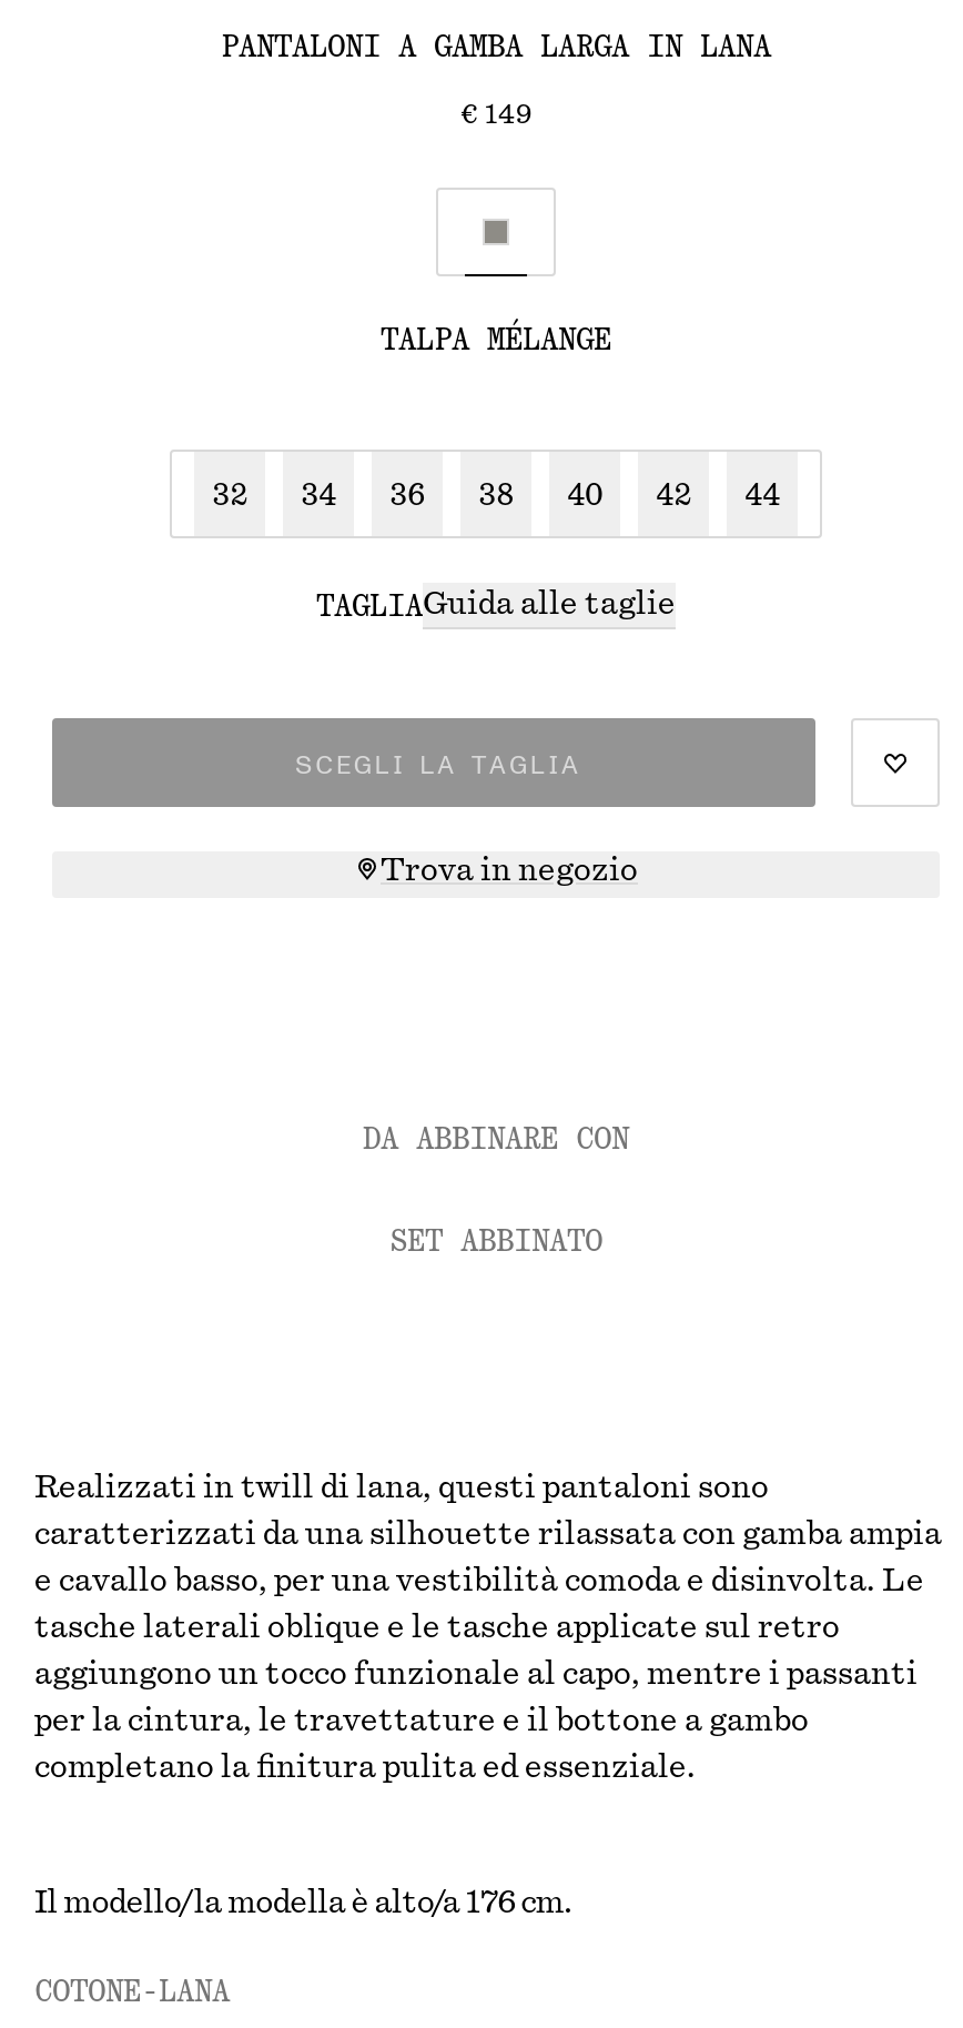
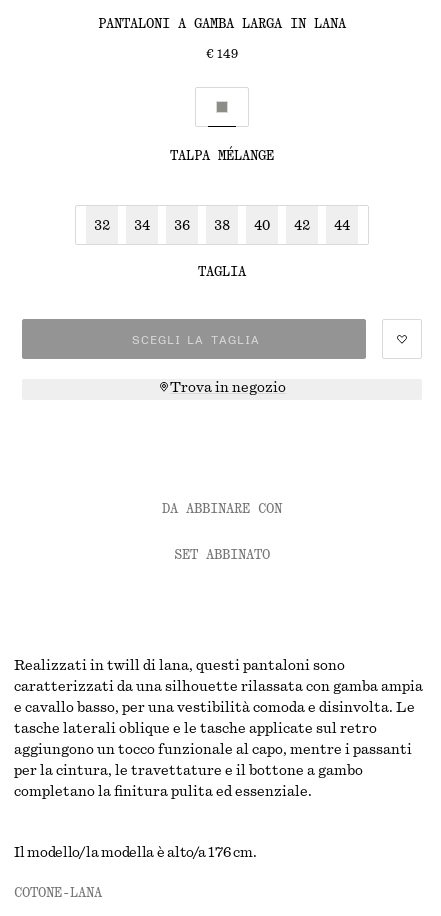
- TAGLIAGuida alle taglie
+ TAGLIA
